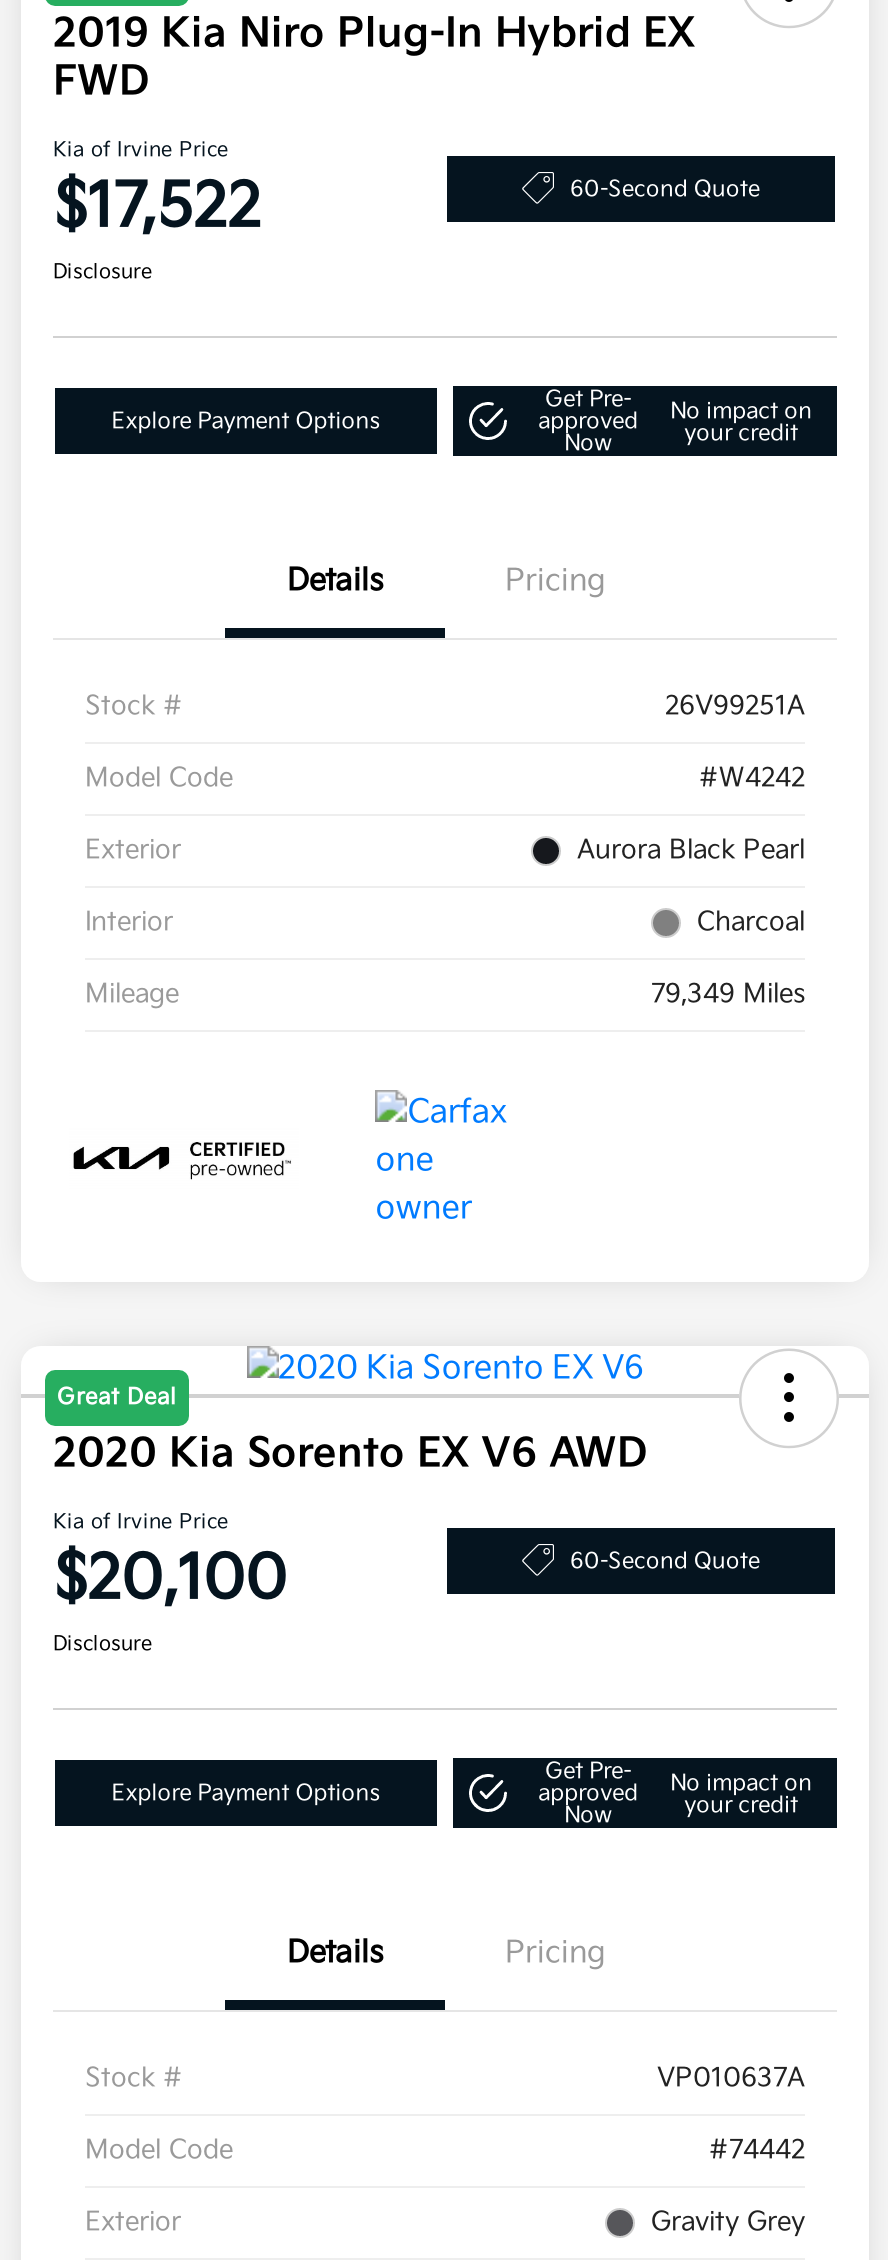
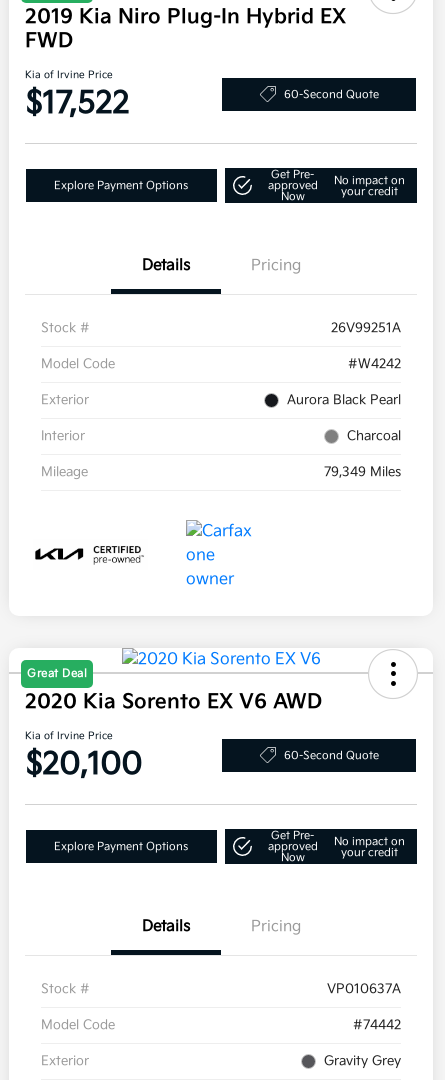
- Disclosure

- Disclosure
